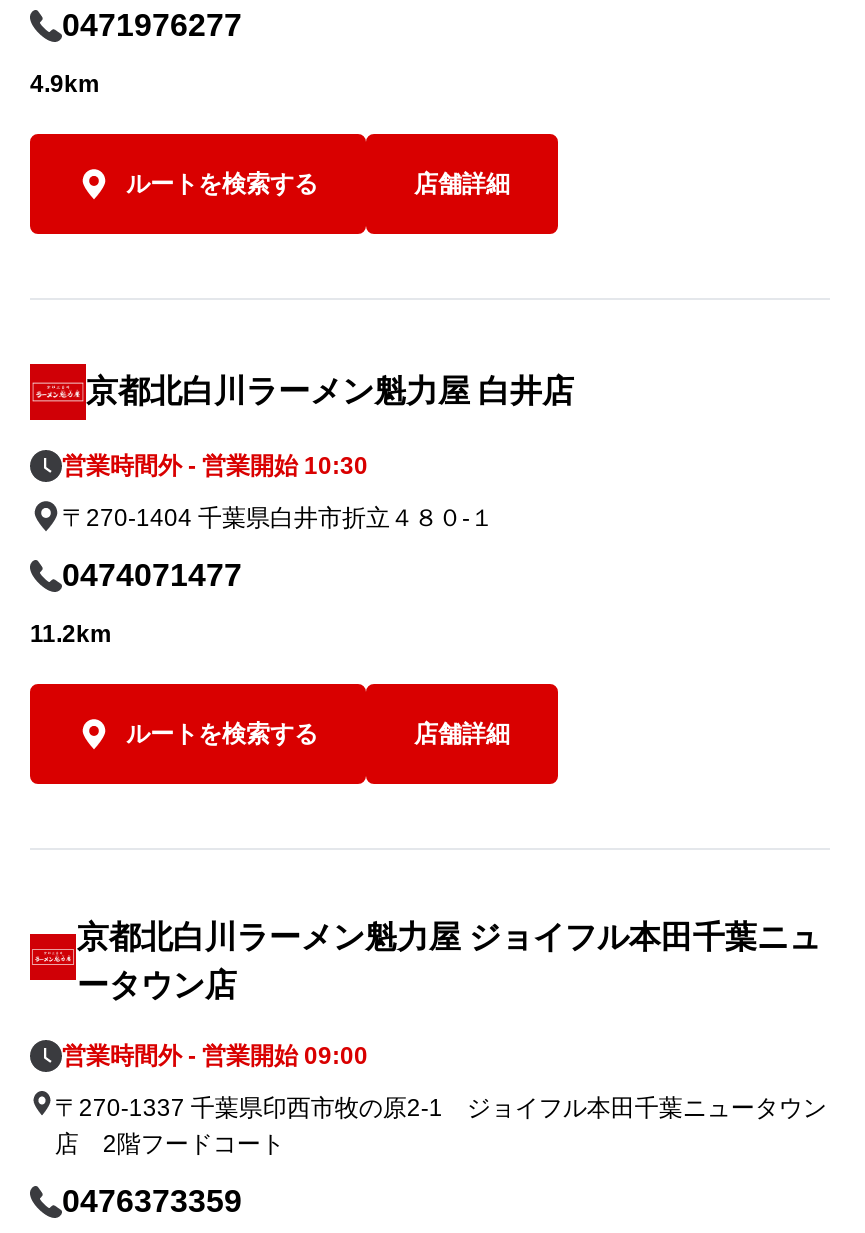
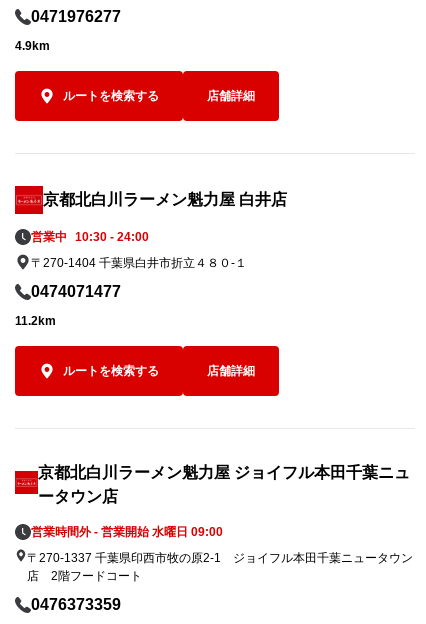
- 営業時間外 - 営業開始 10:30
+ 営業中 10:30 - 24:00

- 営業時間外 - 営業開始 09:00
+ 営業時間外 - 営業開始 水曜日 09:00
